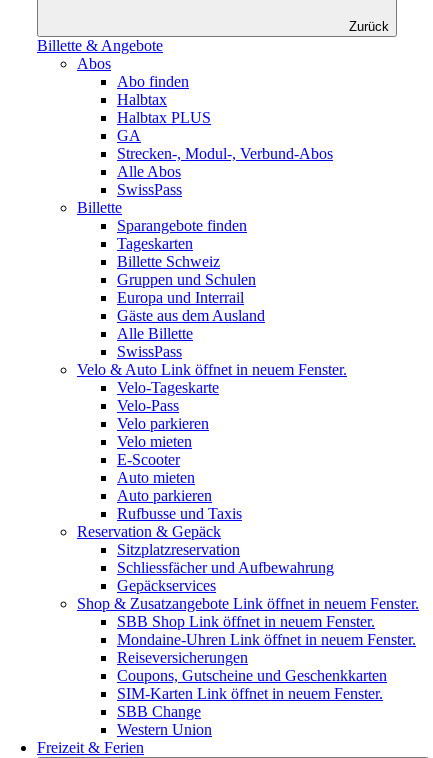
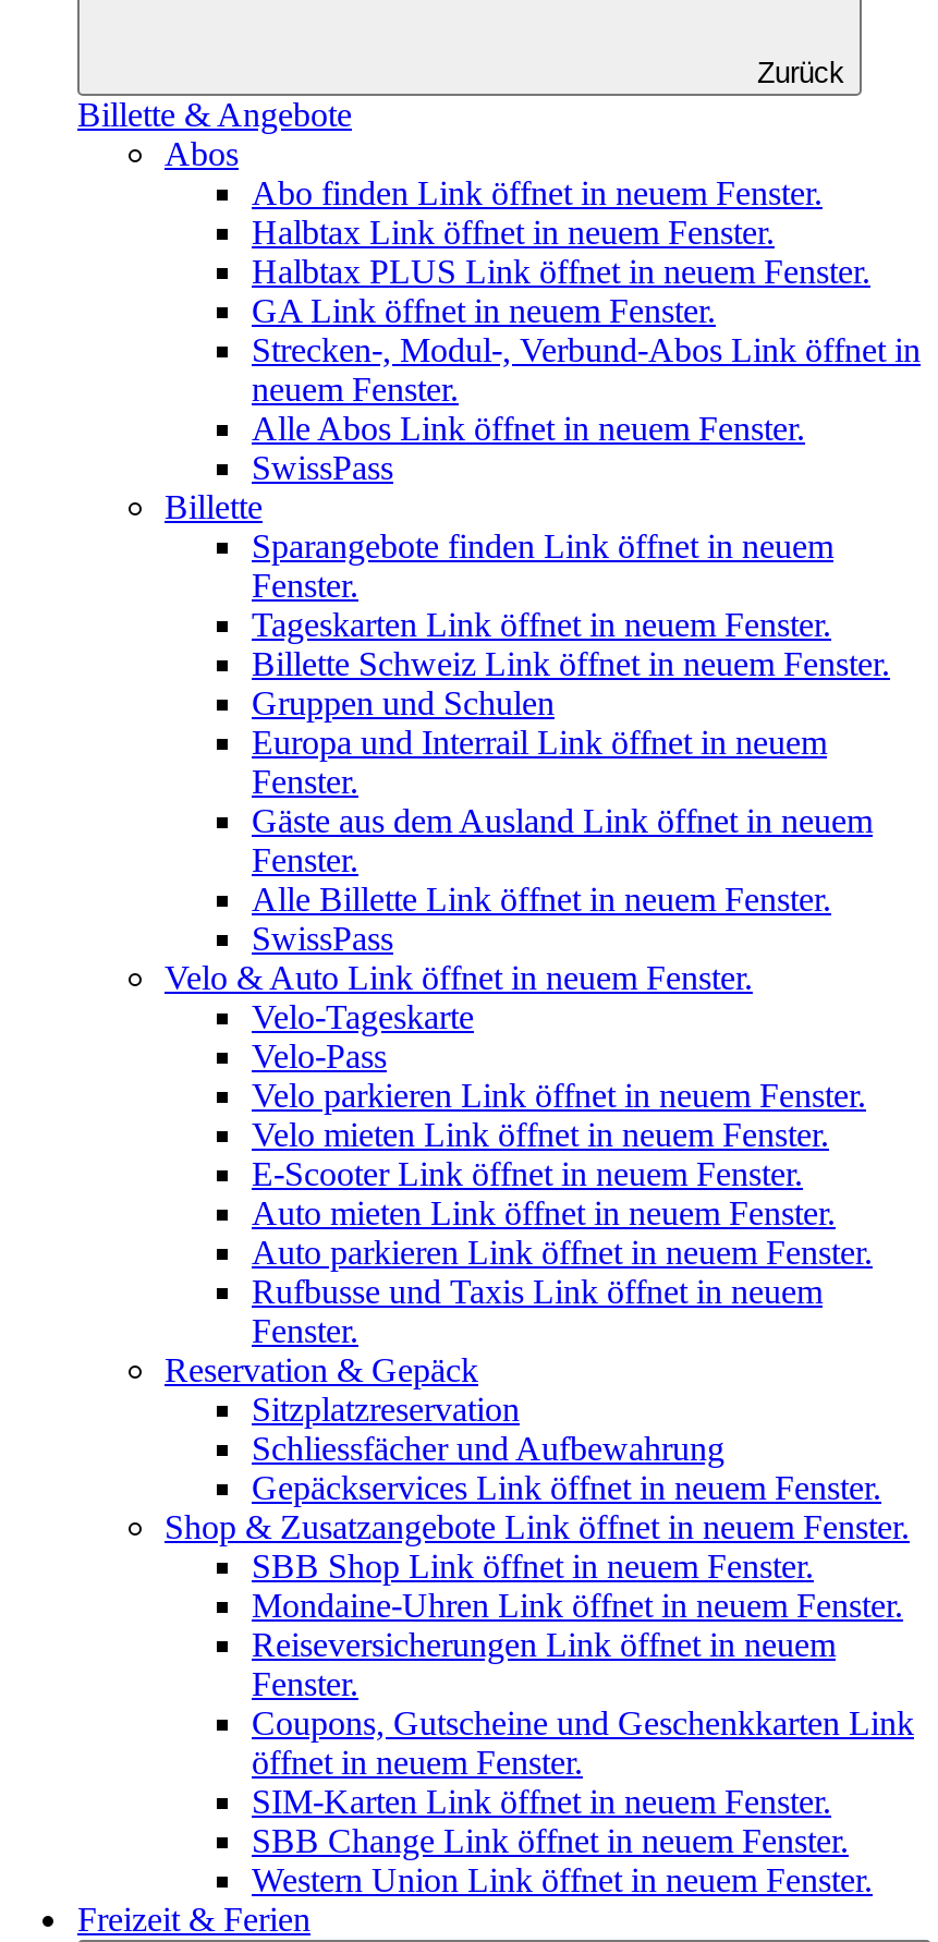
- Abo finden
- Halbtax
- Halbtax PLUS
- GA
- Strecken-, Modul-, Verbund-Abos
- Alle Abos
+ Abo finden Link öffnet in neuem Fenster.
+ Halbtax Link öffnet in neuem Fenster.
+ Halbtax PLUS Link öffnet in neuem Fenster.
+ GA Link öffnet in neuem Fenster.
+ Strecken-, Modul-, Verbund-Abos Link öffnet in
+ neuem Fenster.
+ Alle Abos Link öffnet in neuem Fenster.

- Sparangebote finden
- Tageskarten
- Billette Schweiz
+ Sparangebote finden Link öffnet in neuem
+ Fenster.
+ Tageskarten Link öffnet in neuem Fenster.
+ Billette Schweiz Link öffnet in neuem Fenster.

- Europa und Interrail
- Gäste aus dem Ausland
- Alle Billette
+ Europa und Interrail Link öffnet in neuem
+ Fenster.
+ Gäste aus dem Ausland Link öffnet in neuem
+ Fenster.
+ Alle Billette Link öffnet in neuem Fenster.

- Velo parkieren
- Velo mieten
- E-Scooter
- Auto mieten
- Auto parkieren
- Rufbusse und Taxis
+ Velo parkieren Link öffnet in neuem Fenster.
+ Velo mieten Link öffnet in neuem Fenster.
+ E-Scooter Link öffnet in neuem Fenster.
+ Auto mieten Link öffnet in neuem Fenster.
+ Auto parkieren Link öffnet in neuem Fenster.
+ Rufbusse und Taxis Link öffnet in neuem
+ Fenster.

- Gepäckservices
+ Gepäckservices Link öffnet in neuem Fenster.

- Reiseversicherungen
- Coupons, Gutscheine und Geschenkkarten
+ Reiseversicherungen Link öffnet in neuem
+ Fenster.
+ Coupons, Gutscheine und Geschenkkarten Link
+ öffnet in neuem Fenster.

- SBB Change
- Western Union
+ SBB Change Link öffnet in neuem Fenster.
+ Western Union Link öffnet in neuem Fenster.
